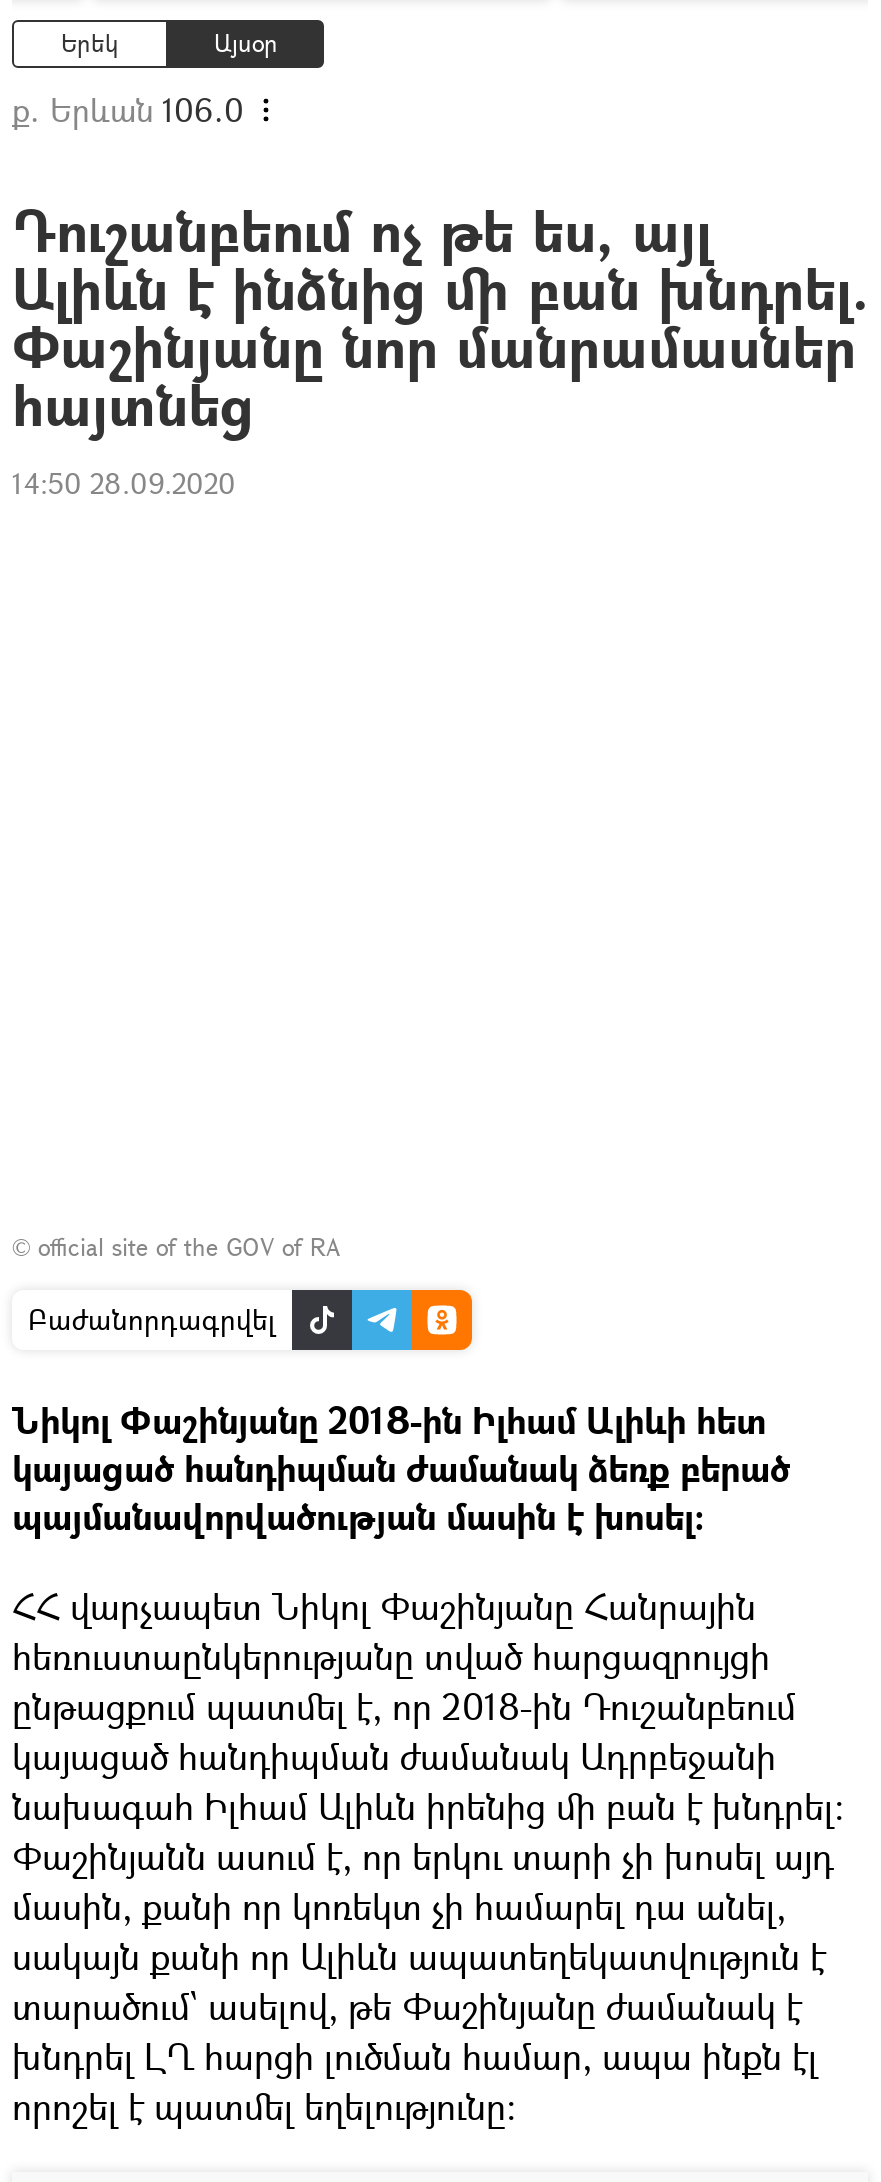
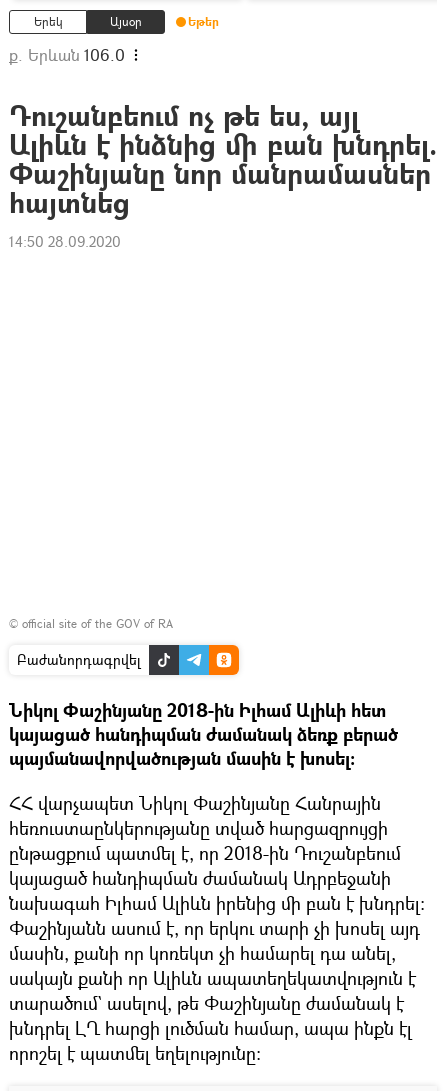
+ Եթեր
